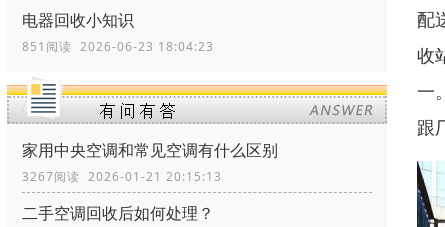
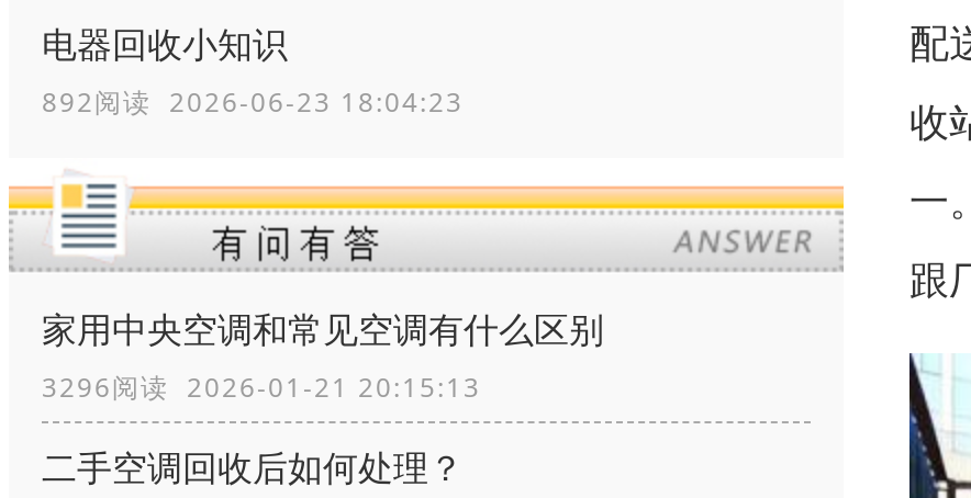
- 851阅读 2026-06-23 18:04:23
+ 892阅读 2026-06-23 18:04:23

- 3267阅读 2026-01-21 20:15:13
+ 3296阅读 2026-01-21 20:15:13
